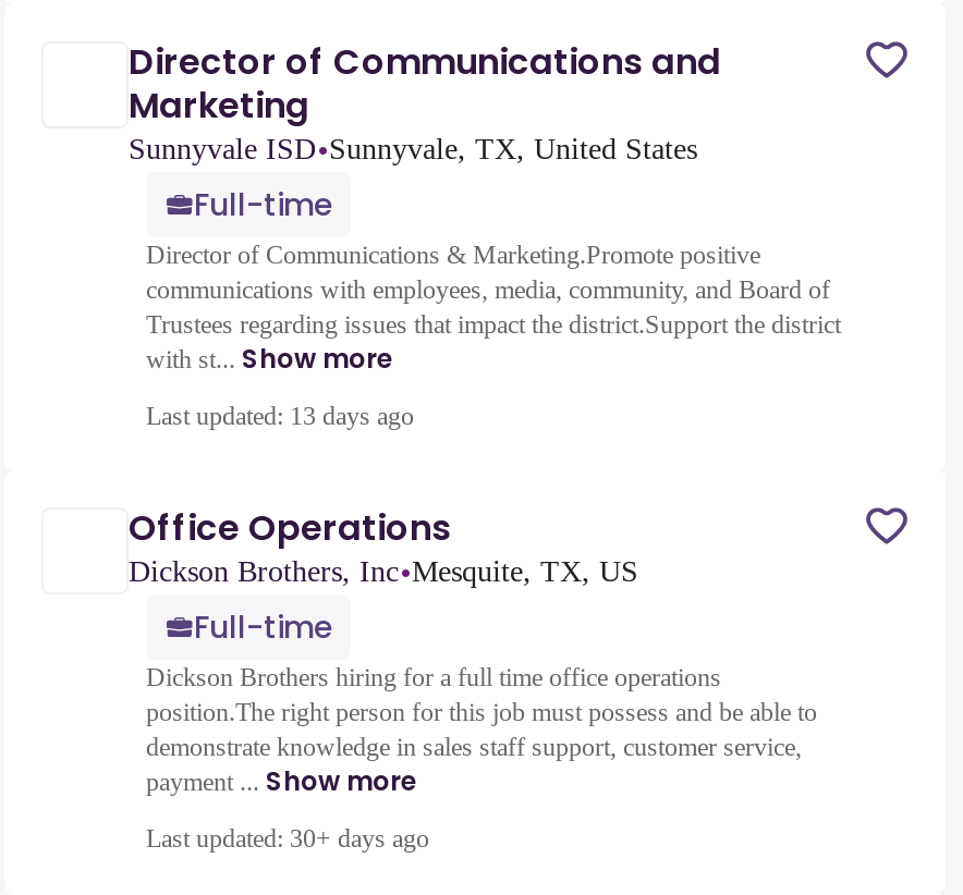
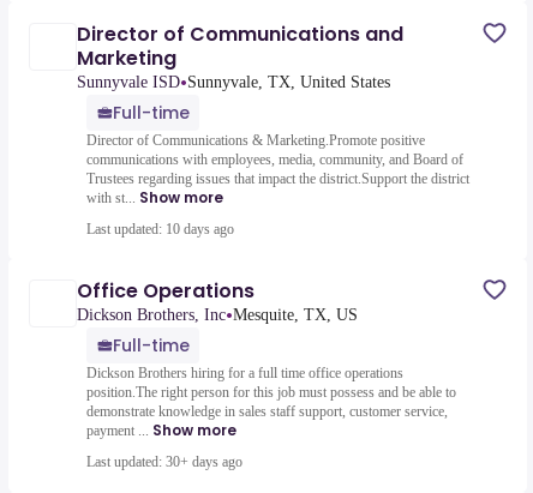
- Last updated: 13 days ago
+ Last updated: 10 days ago
